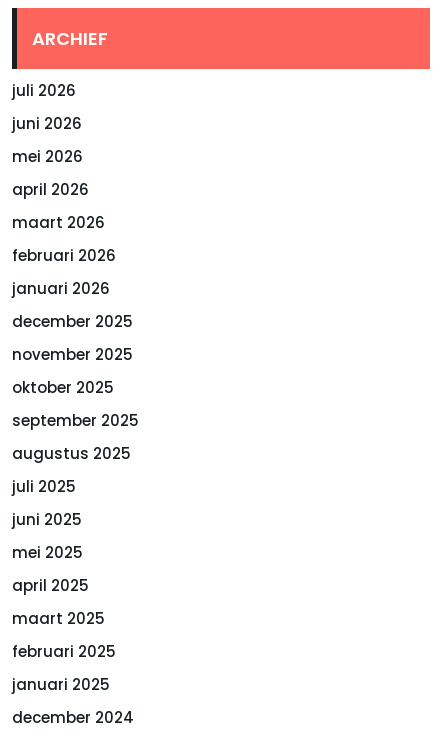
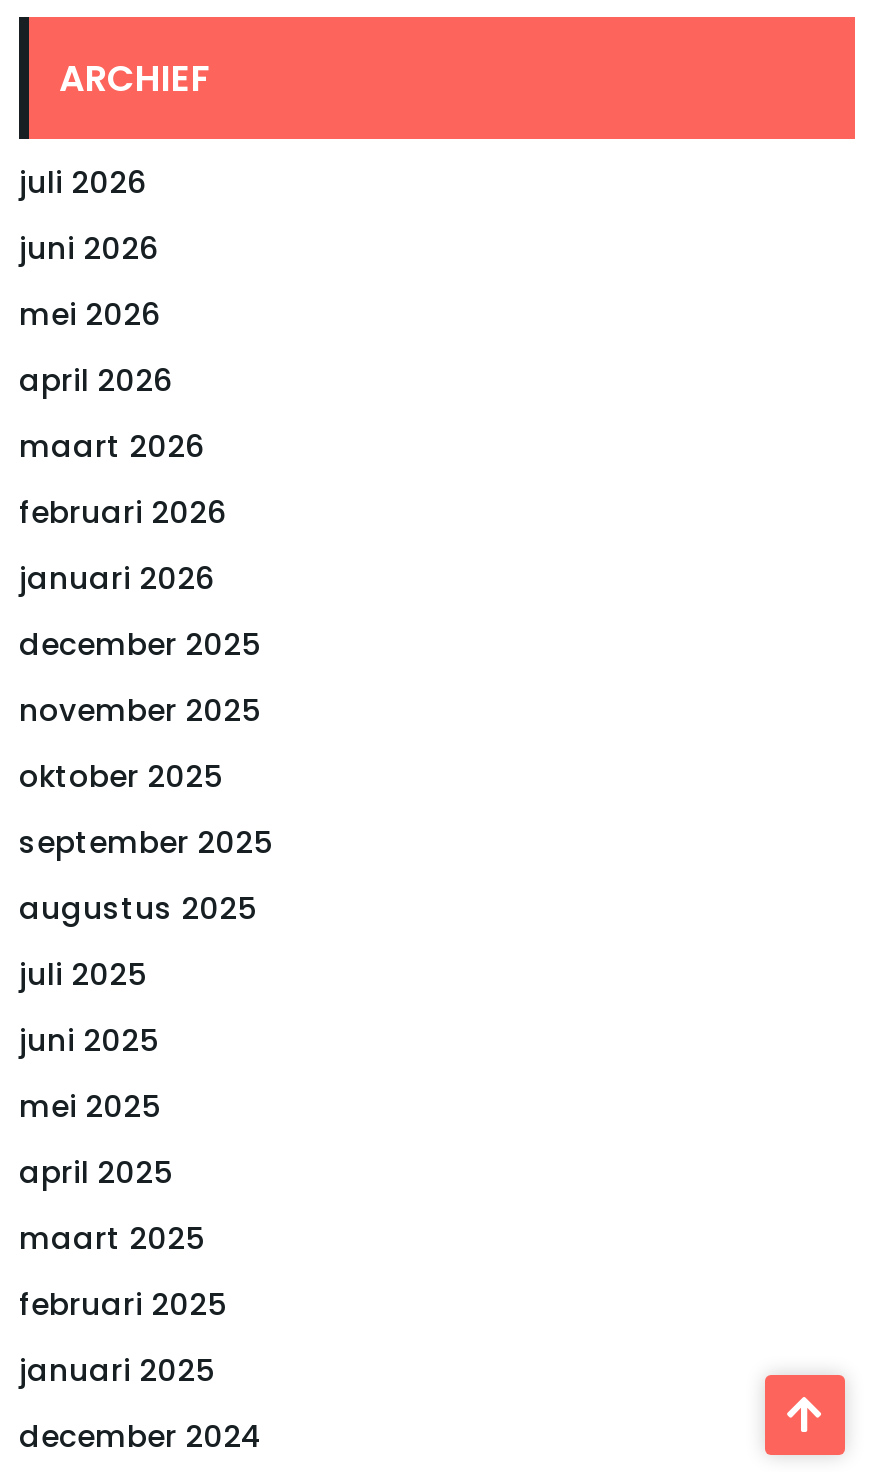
+ [image]
